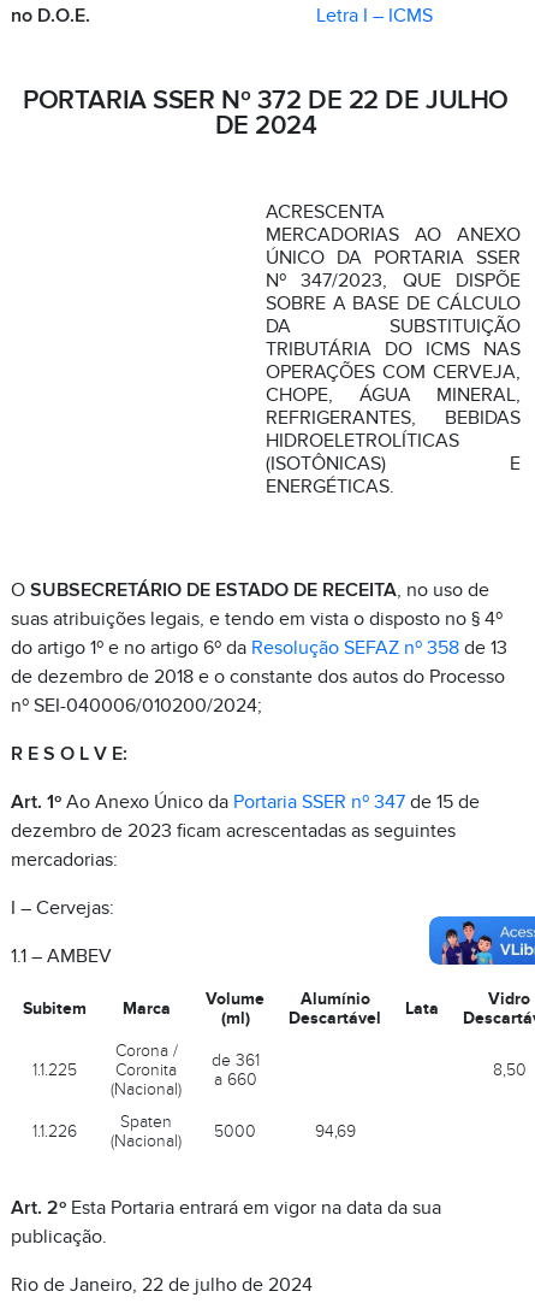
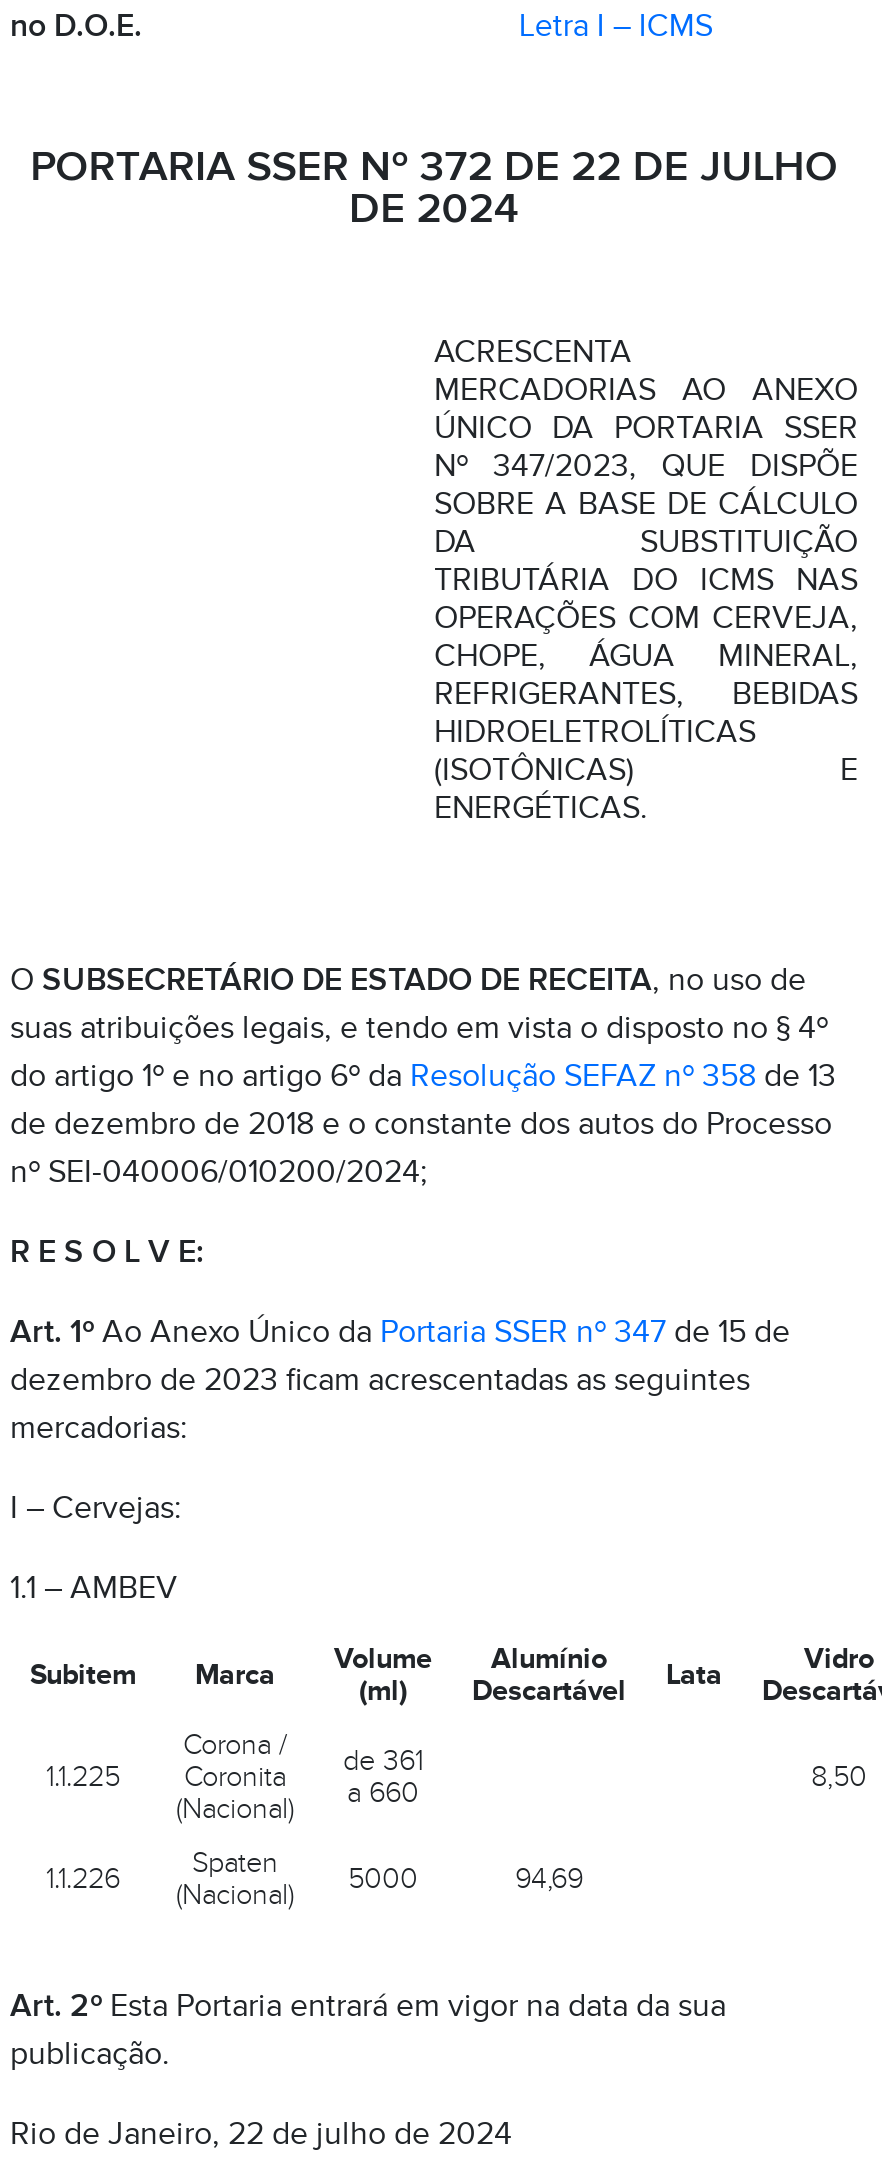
- [image]
